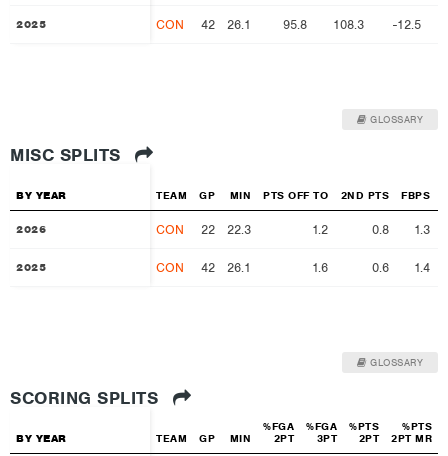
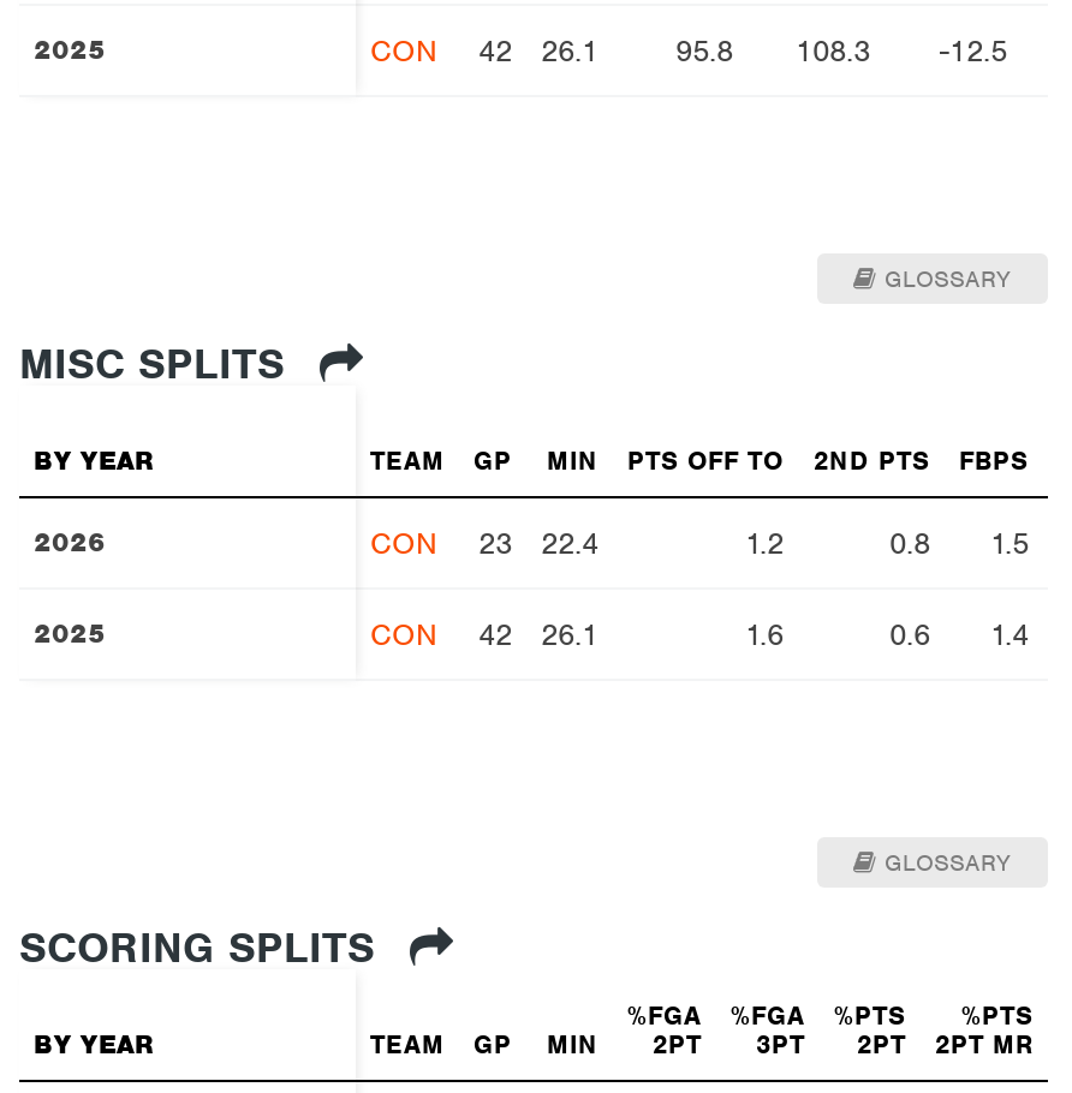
- 22
+ 23

- 22.3
+ 22.4

- 0.8 1.3
+ 0.8 1.5
